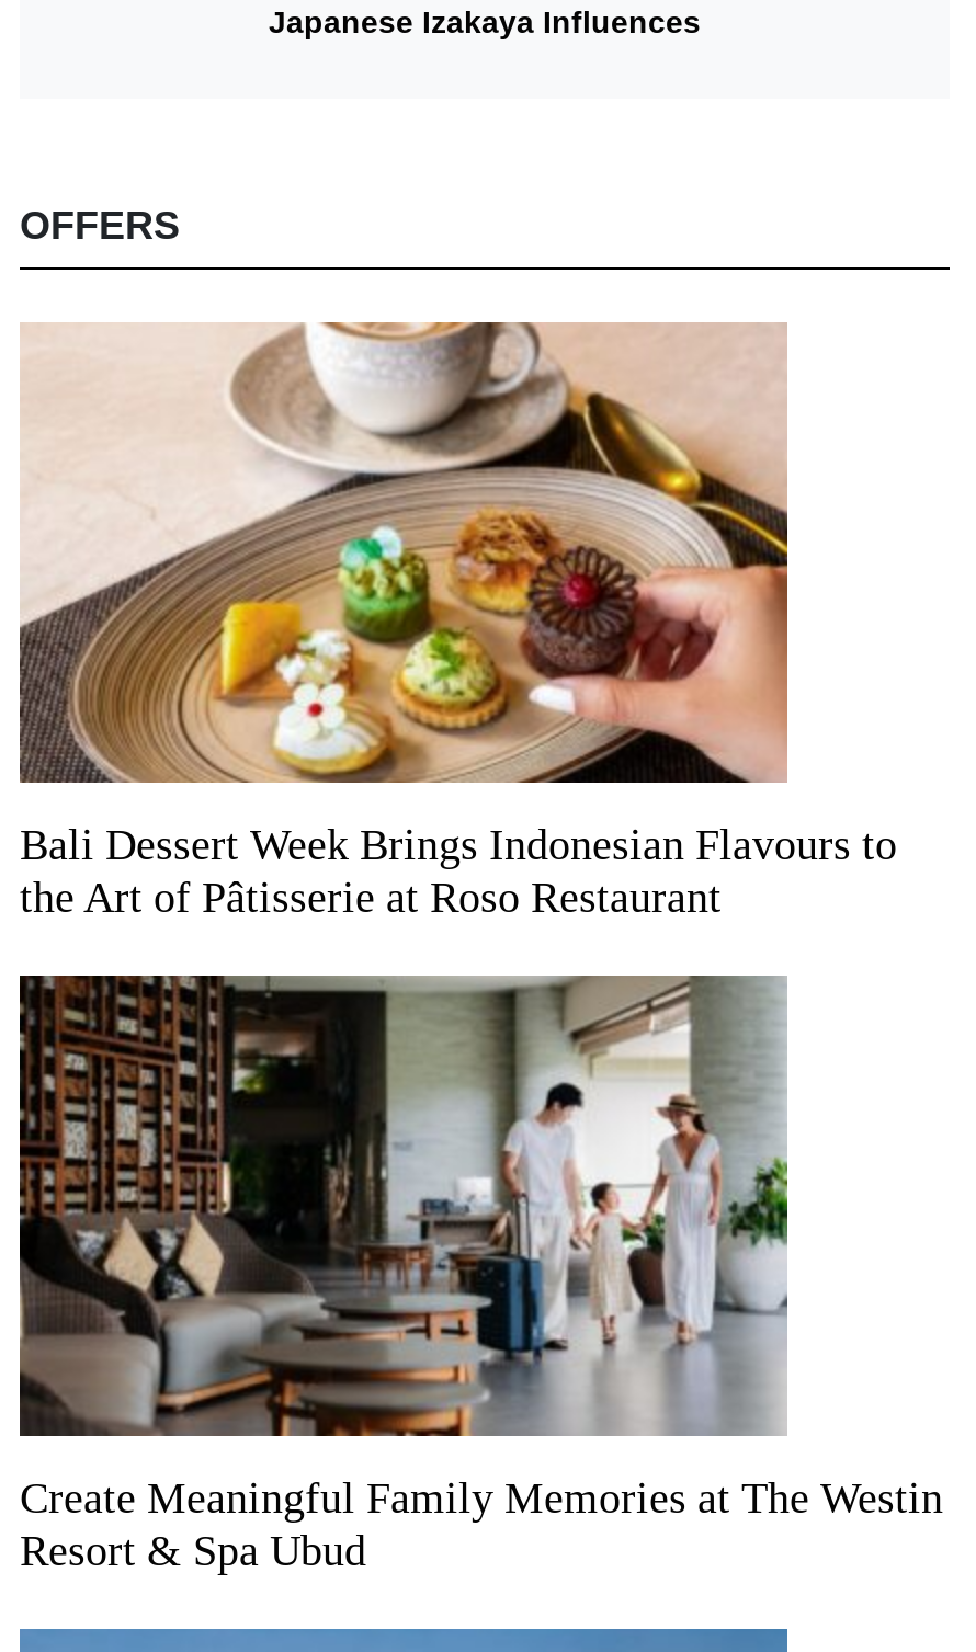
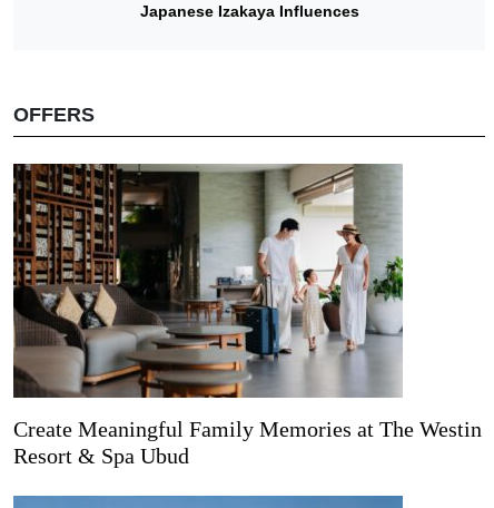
- [image]
- Bali Dessert Week Brings Indonesian Flavours to
- the Art of Pâtisserie at Roso Restaurant
